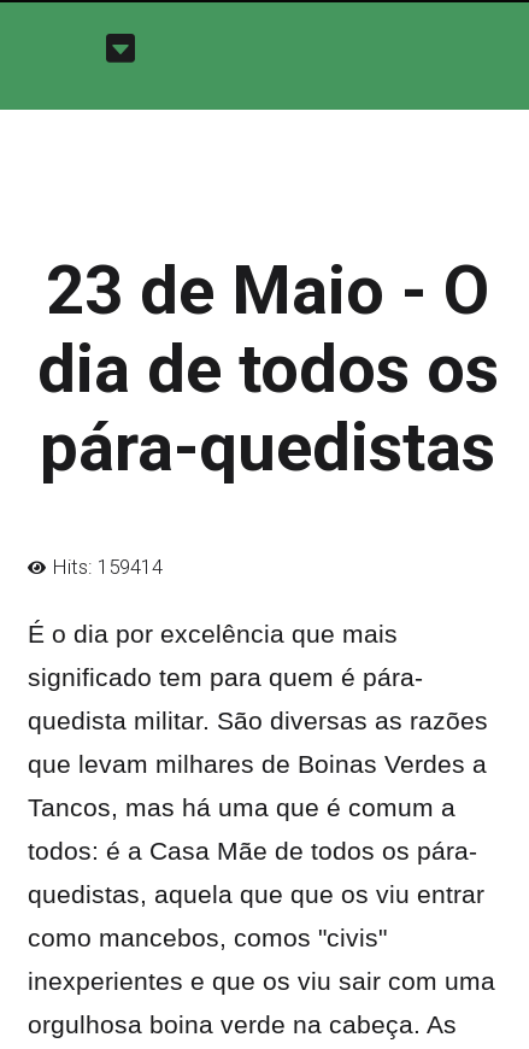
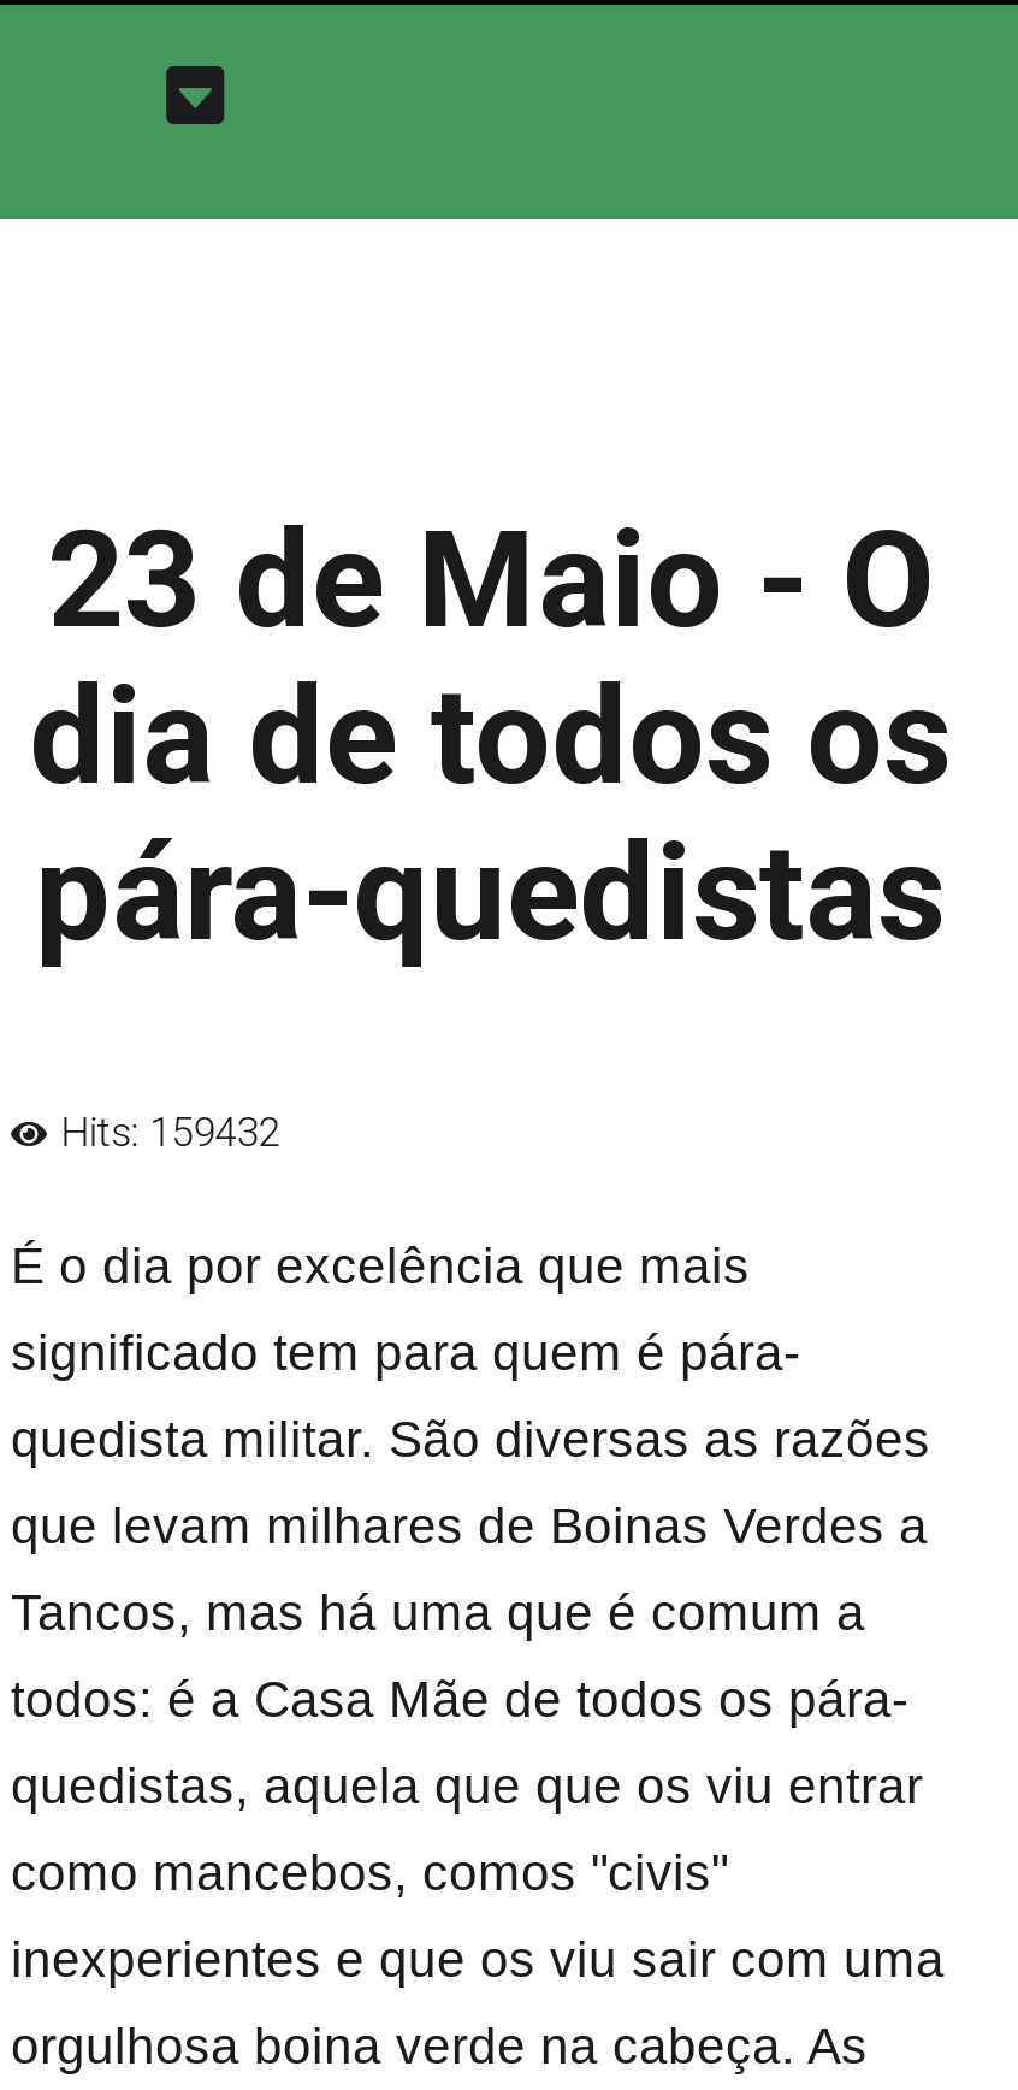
- Hits: 159414
+ Hits: 159432
